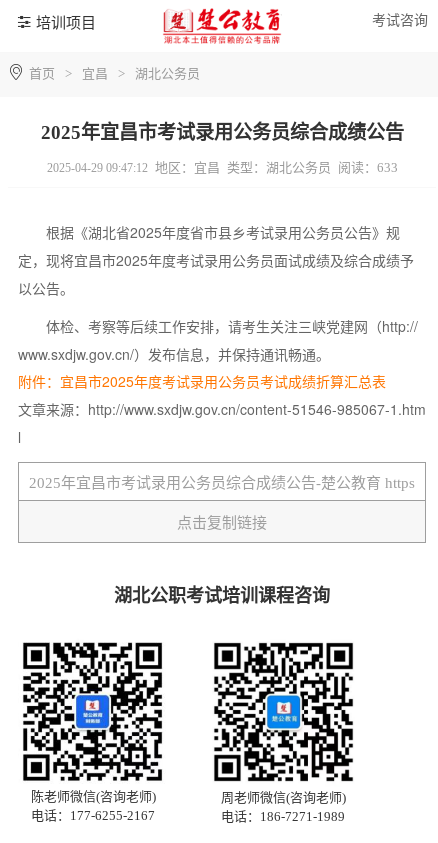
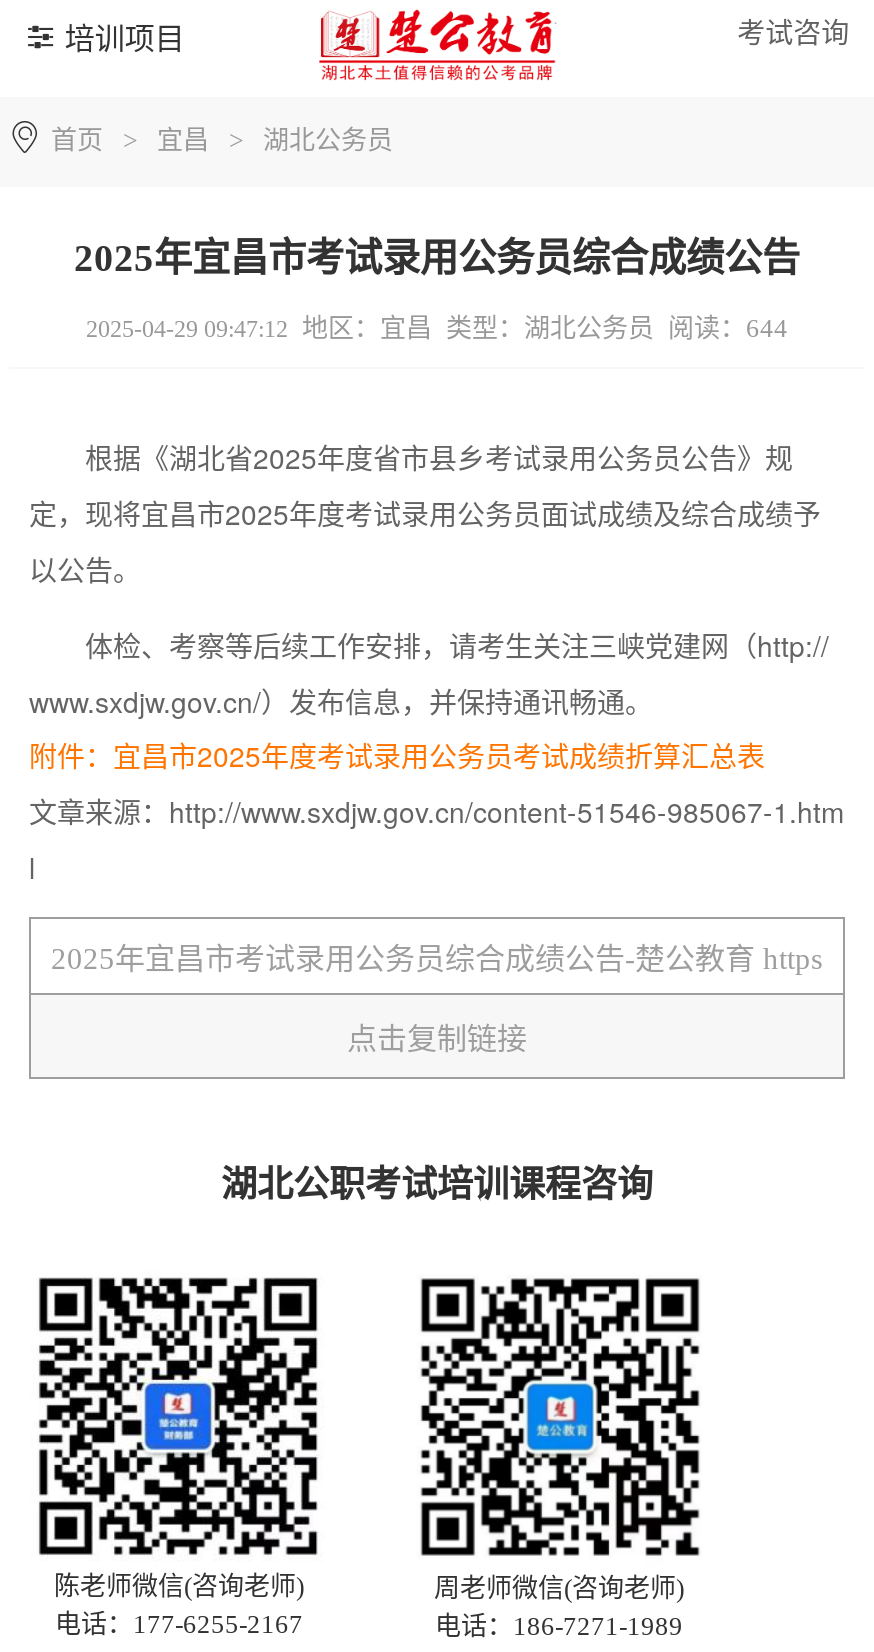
- 2025-04-29 09:47:12 地区：宜昌 类型：湖北公务员 阅读：633
+ 2025-04-29 09:47:12 地区：宜昌 类型：湖北公务员 阅读：644
